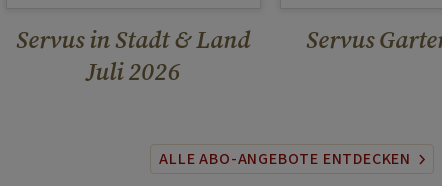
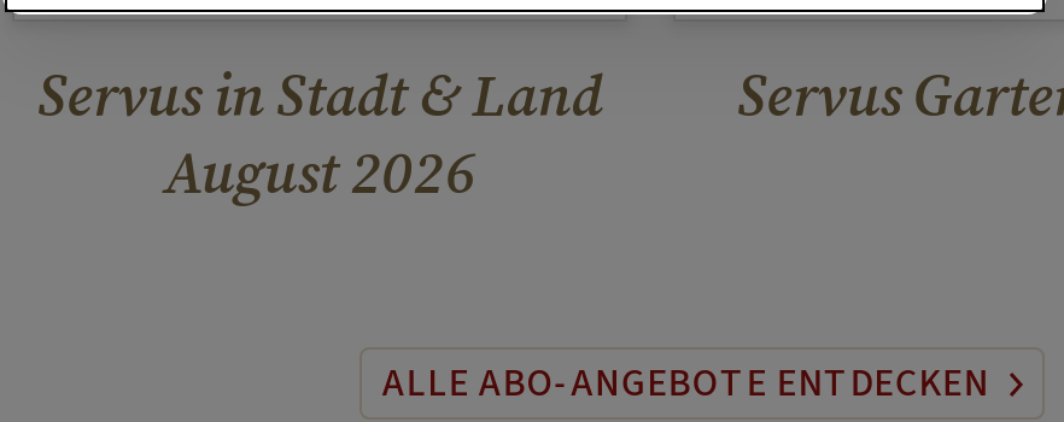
- Juli 2026
+ August 2026
